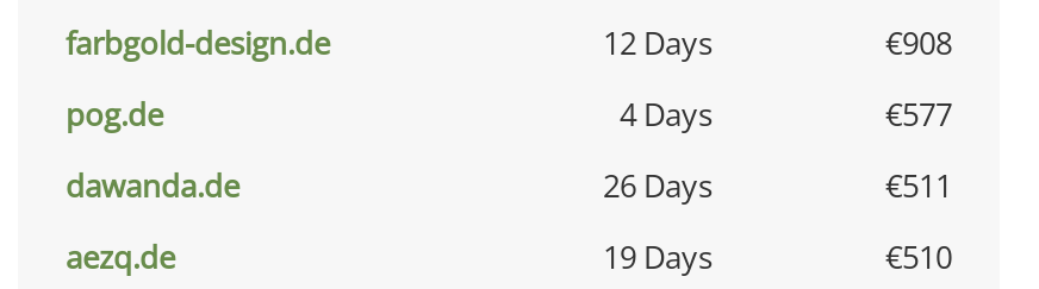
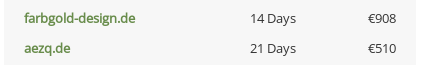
- 12 Days
+ 14 Days

- pog.de
- 4 Days
- €577
- dawanda.de
- 26 Days
- €511

- 19 Days
+ 21 Days
